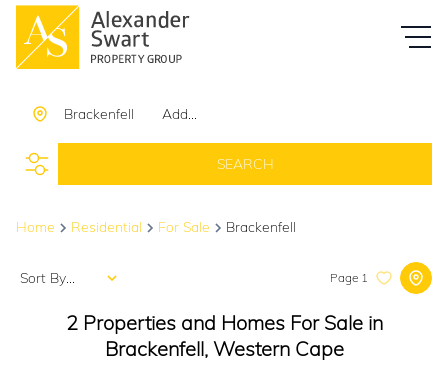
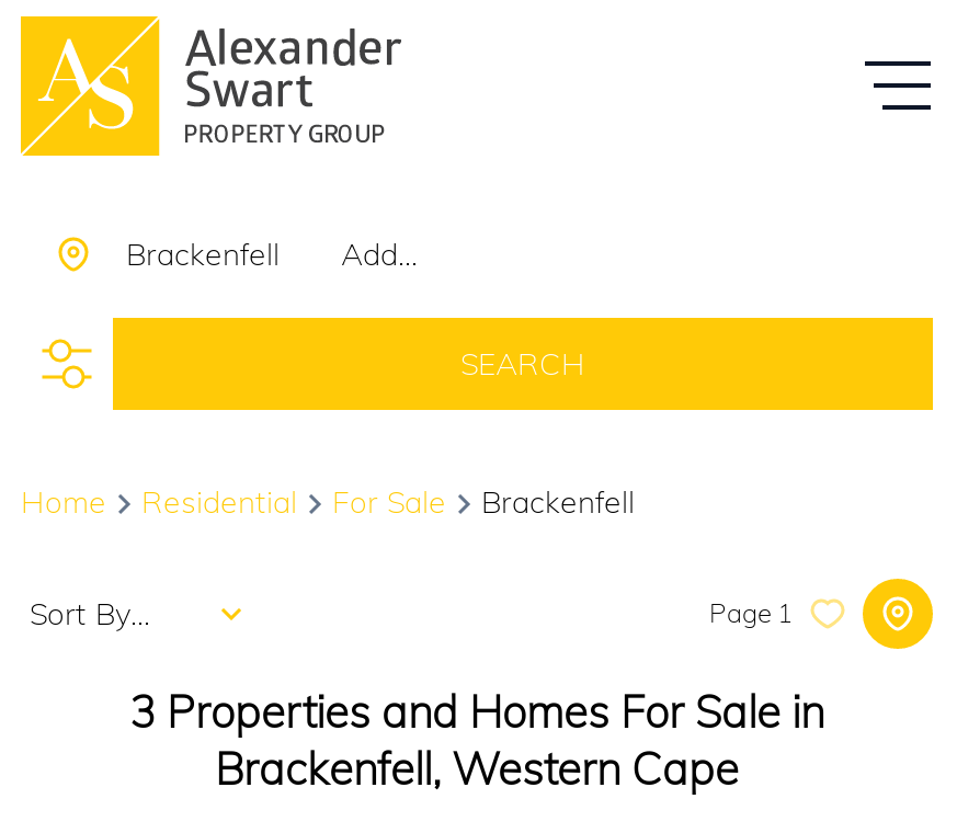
- 2 Properties and Homes For Sale in
+ 3 Properties and Homes For Sale in
